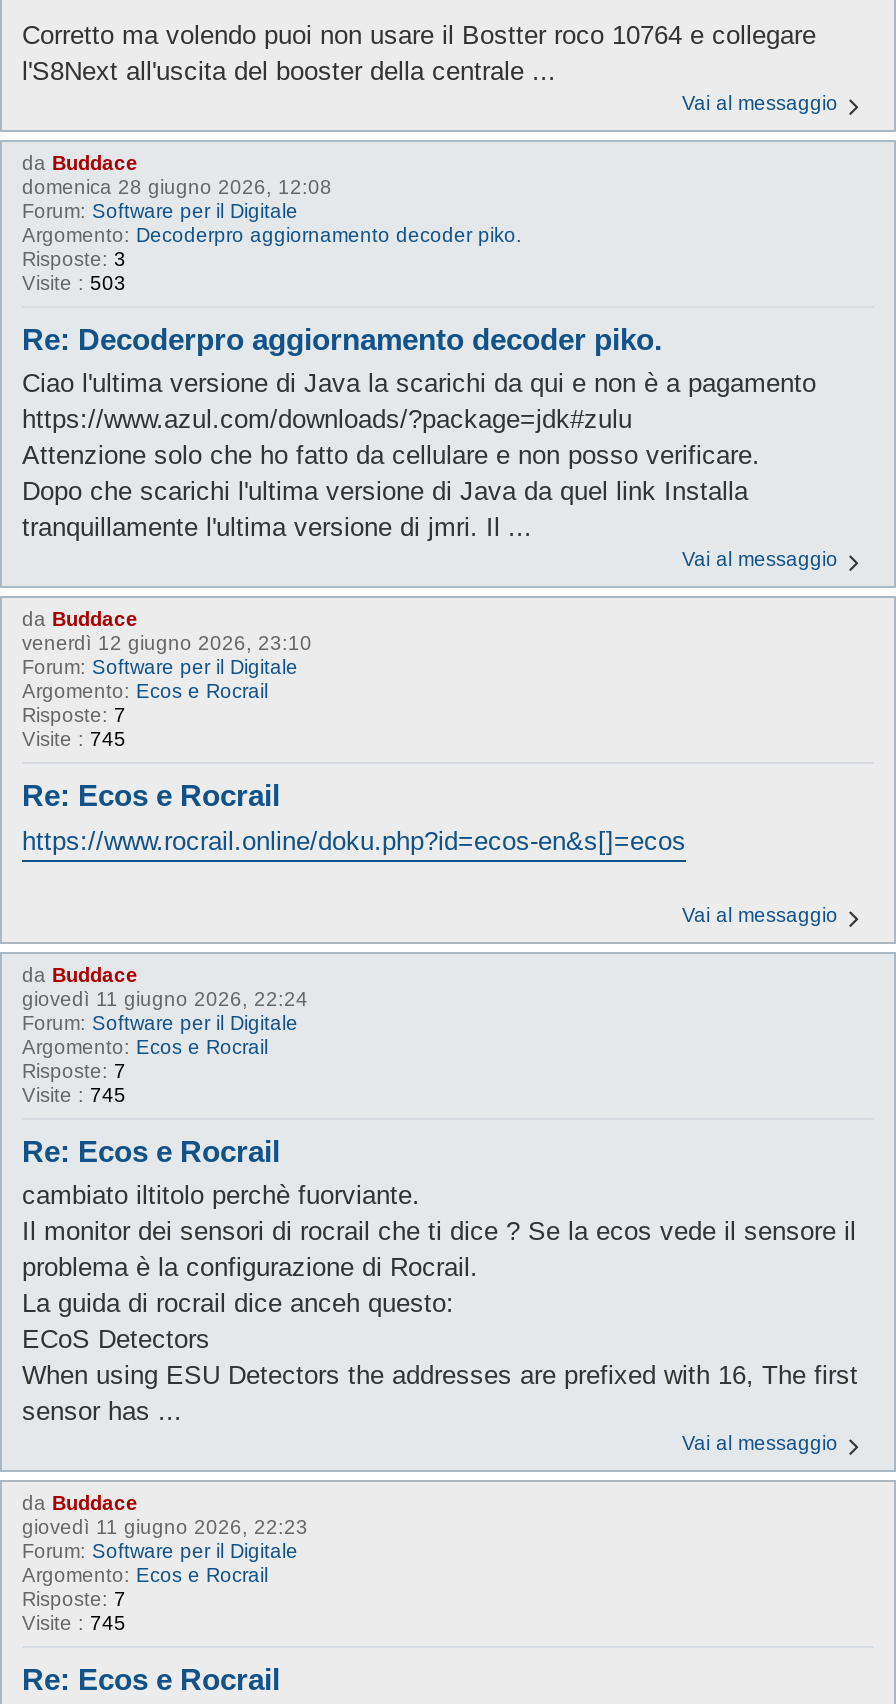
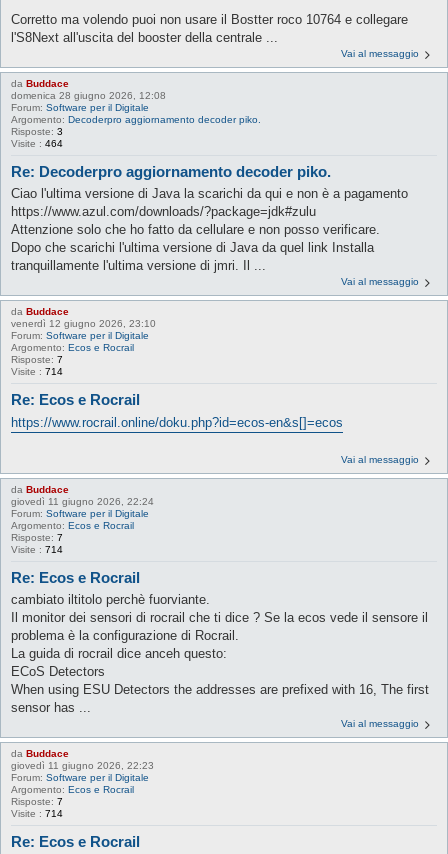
- Visite : 503
+ Visite : 464

- Visite : 745
+ Visite : 714

- Visite : 745
+ Visite : 714

- Visite : 745
+ Visite : 714
